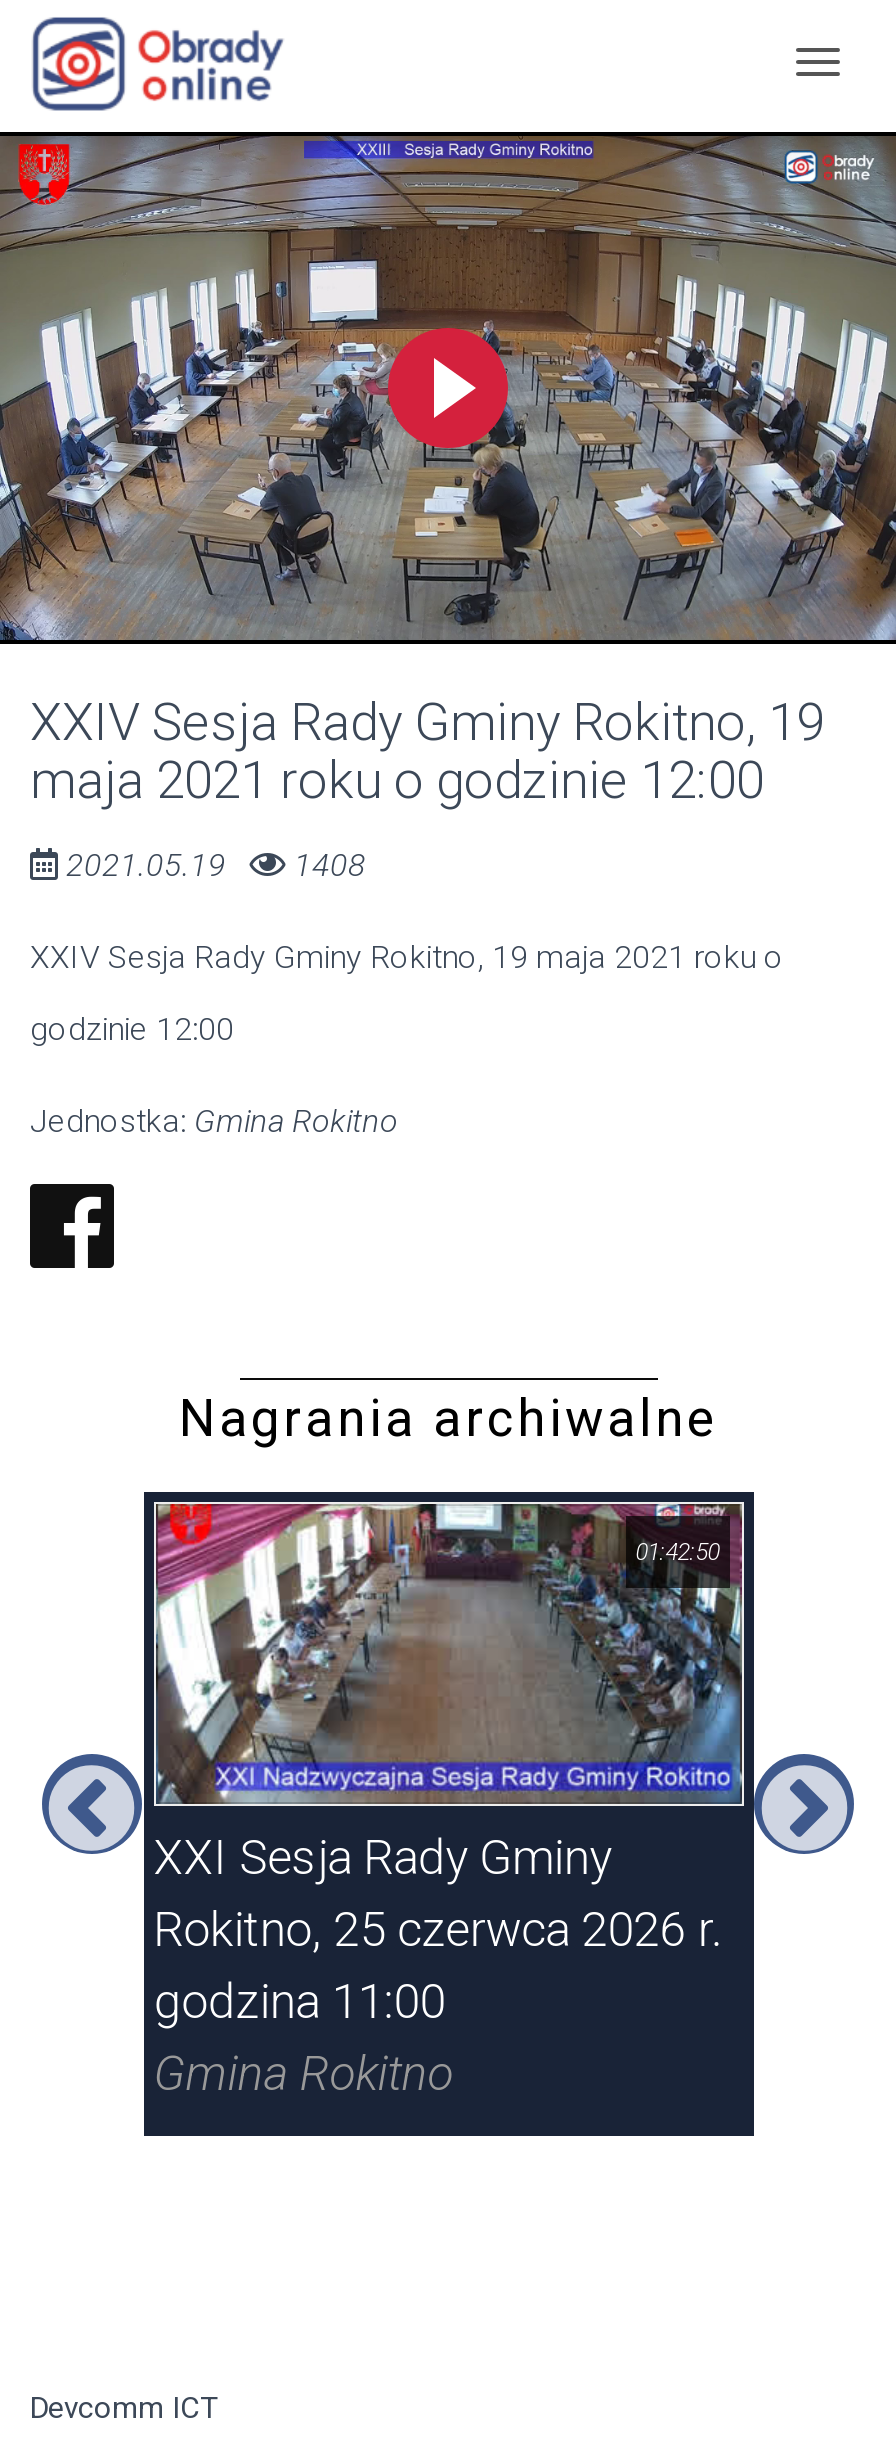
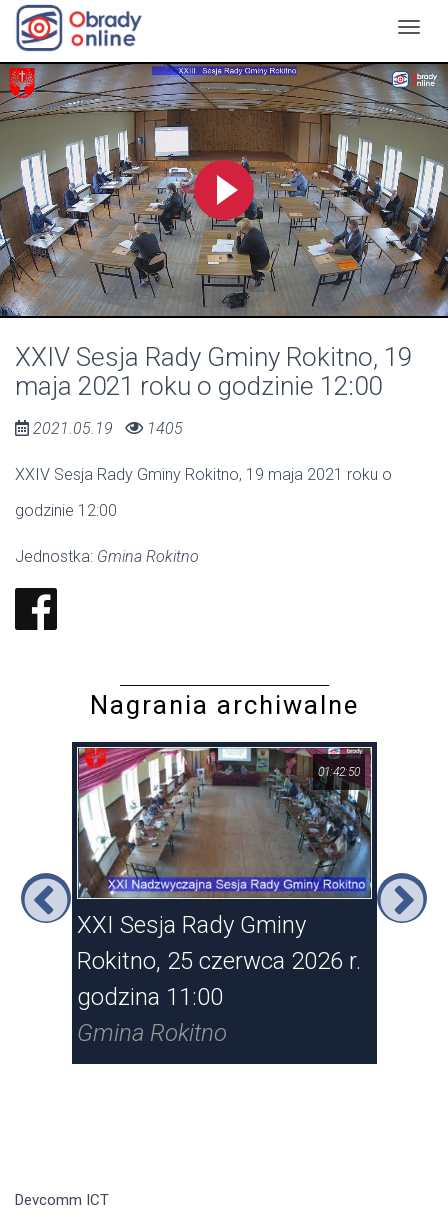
- 2021.05.19 1408
+ 2021.05.19 1405
